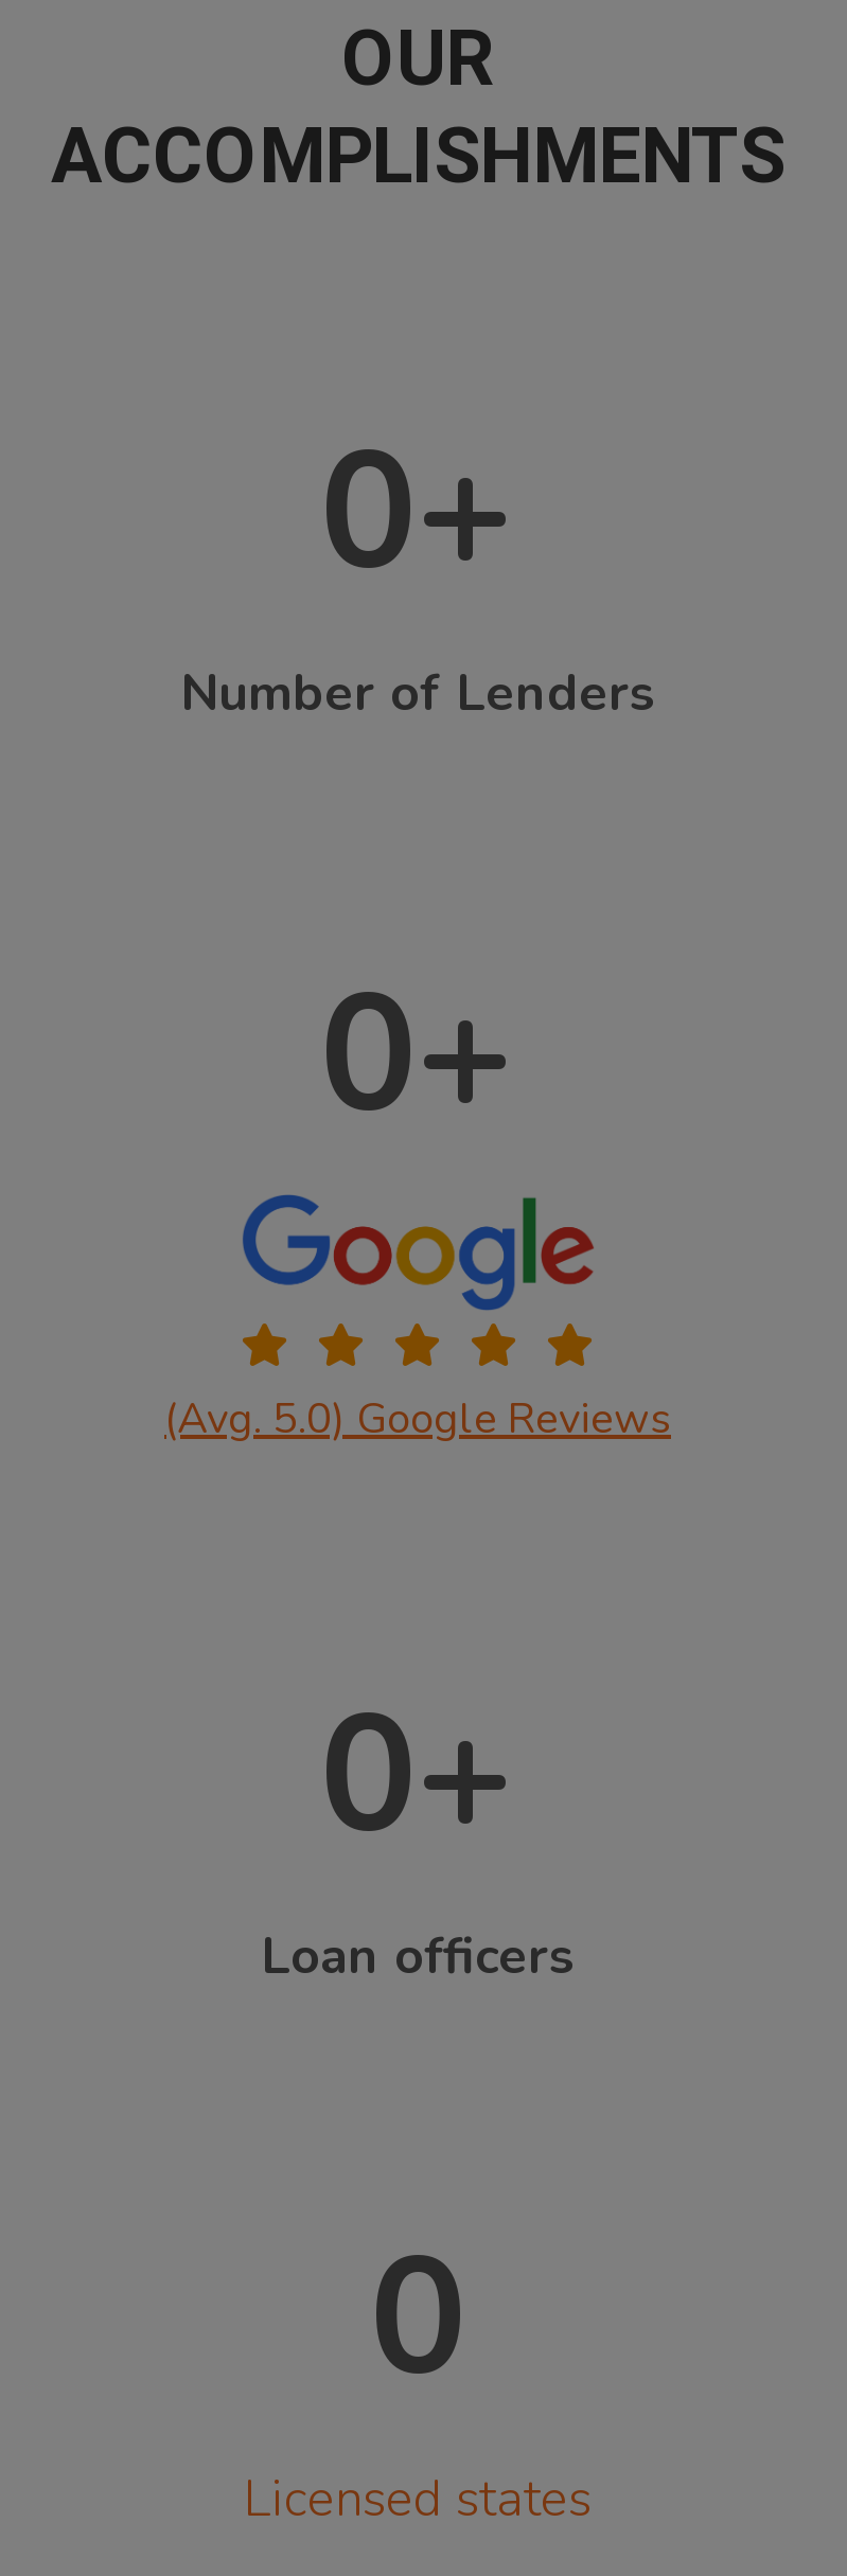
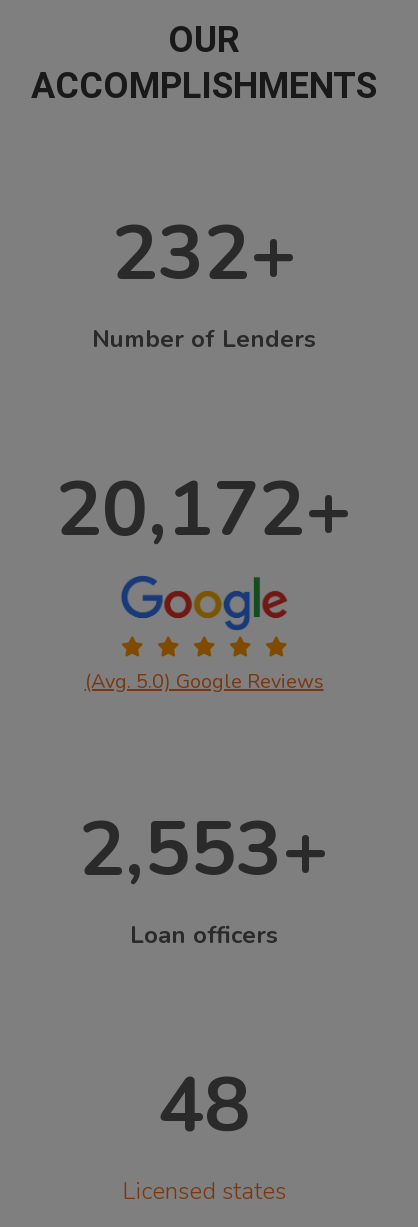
- 0+
+ 232+

- 0+
+ 20,172+

- 0+
+ 2,553+

- 0
+ 48
